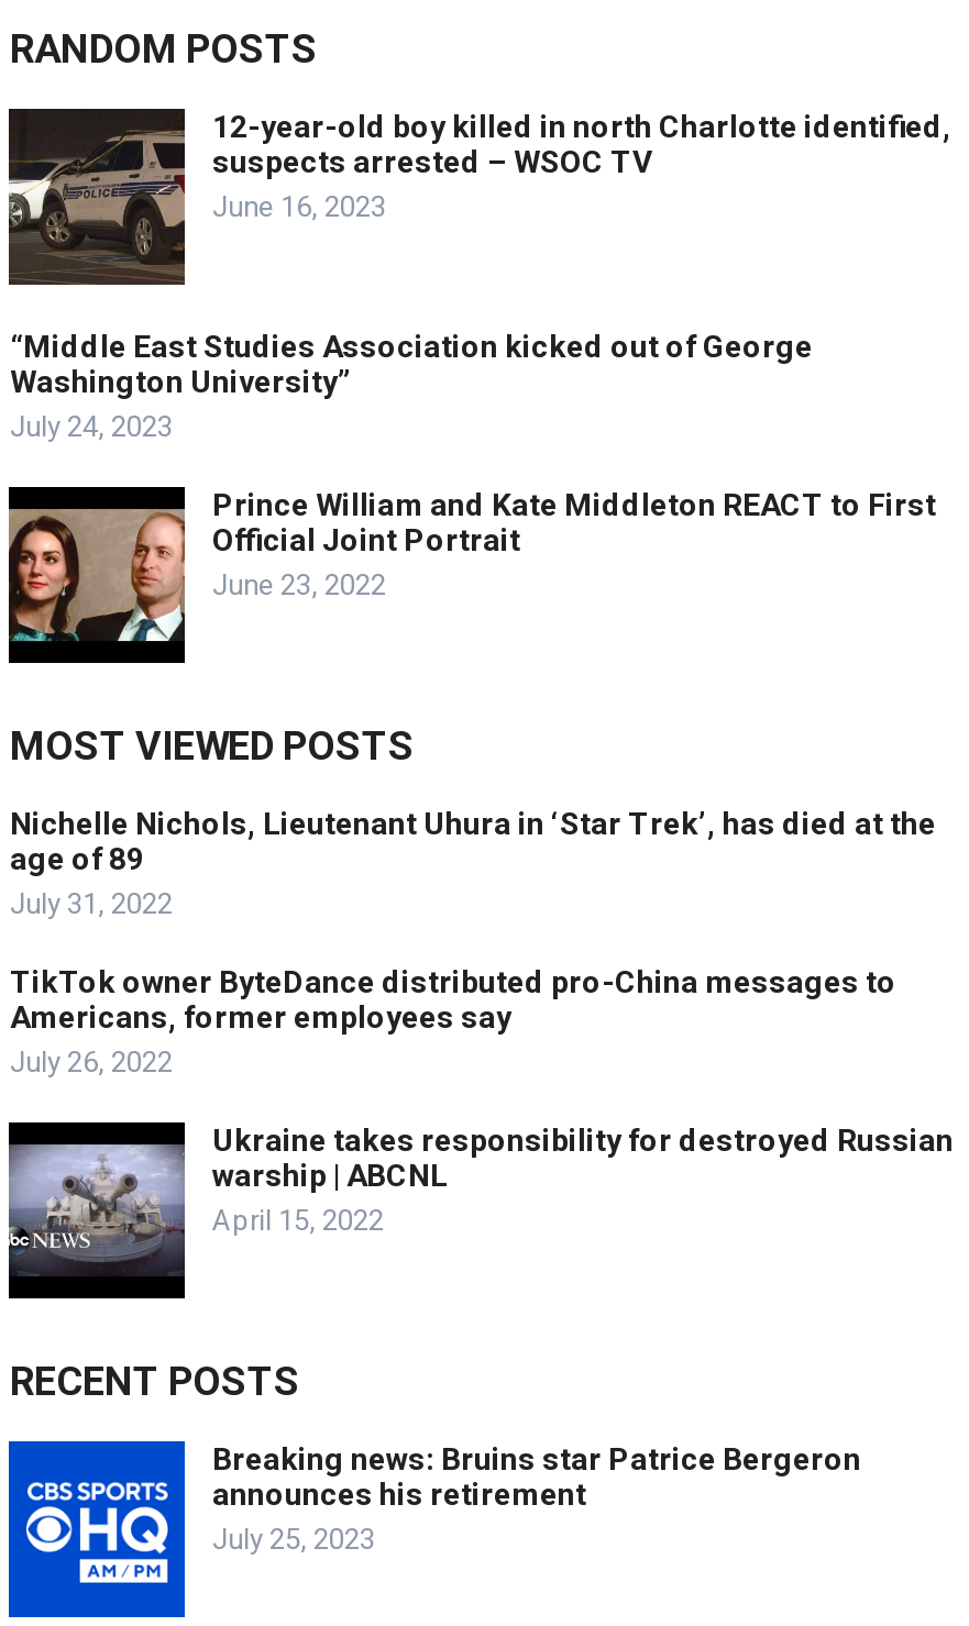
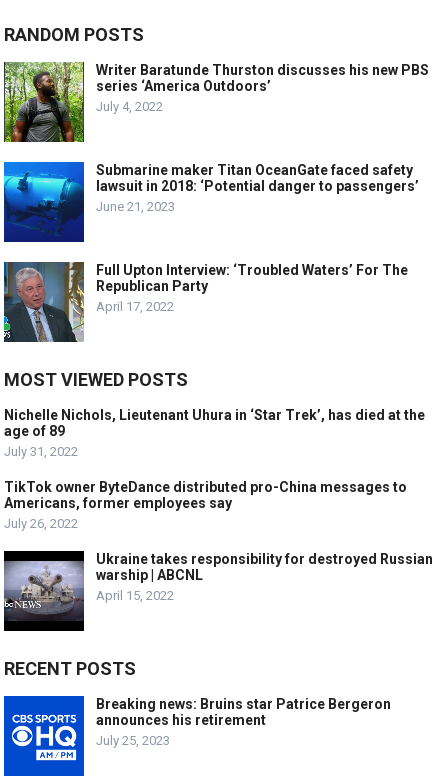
- [image]
- 12-year-old boy killed in north Charlotte identified,
- suspects arrested – WSOC TV
- June 16, 2023
+ [image]
+ Writer Baratunde Thurston discusses his new PBS
+ series ‘America Outdoors’
+ July 4, 2022

- “Middle East Studies Association kicked out of George
- Washington University”
- July 24, 2023
+ Submarine maker Titan OceanGate faced safety
+ lawsuit in 2018: ‘Potential danger to passengers’
+ June 21, 2023

- [image]
- Prince William and Kate Middleton REACT to First
- Official Joint Portrait
- June 23, 2022
+ [image]
+ Full Upton Interview: ‘Troubled Waters’ For The
+ Republican Party
+ April 17, 2022
